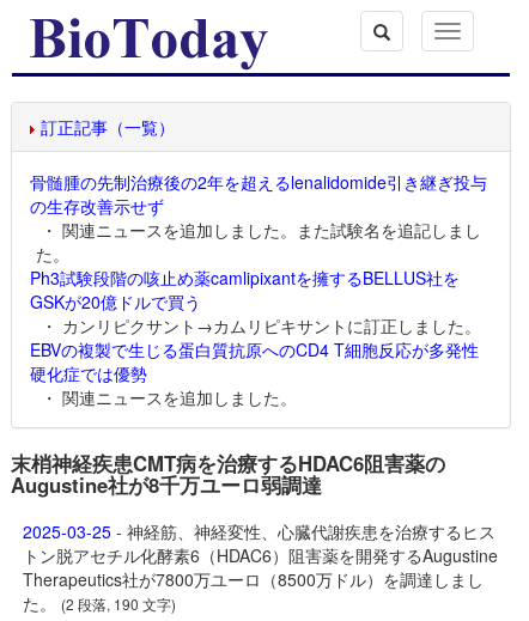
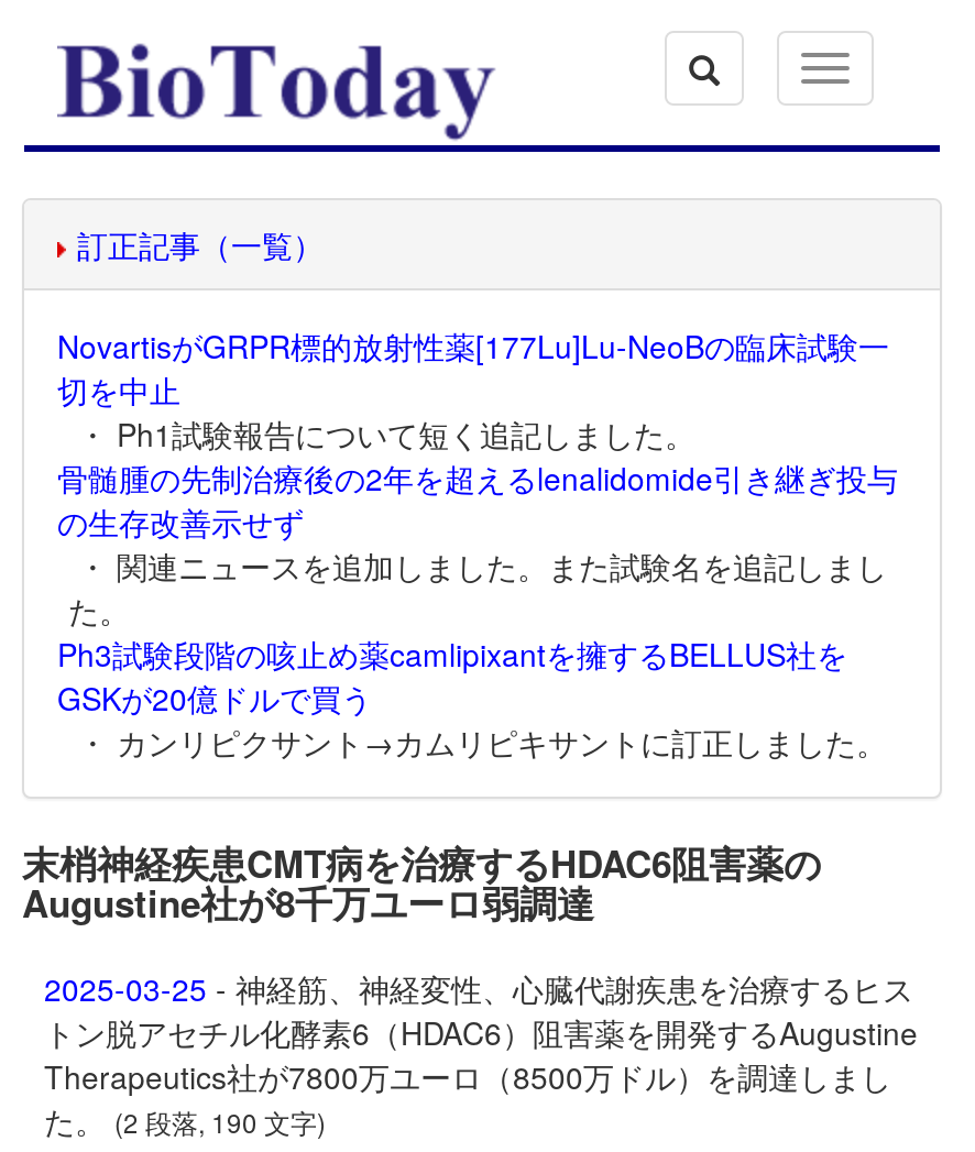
+ NovartisがGRPR標的放射性薬[177Lu]Lu-NeoBの臨床試験一
+ 切を中止
+ ・ Ph1試験報告について短く追記しました。

moved down: 骨髄腫の先制治療後の2年を超えるlenalidomide引き継ぎ投与 | の生存改善示せず | ・ 関連ニュースを追加しました。また試験名を追記しまし | た。 | Ph3試験段階の咳止め薬camlipixantを擁するBELLUS社を | GSKが20億ドルで買う

- EBVの複製で生じる蛋白質抗原へのCD4 T細胞反応が多発性
- 硬化症では優勢
- ・ 関連ニュースを追加しました。
